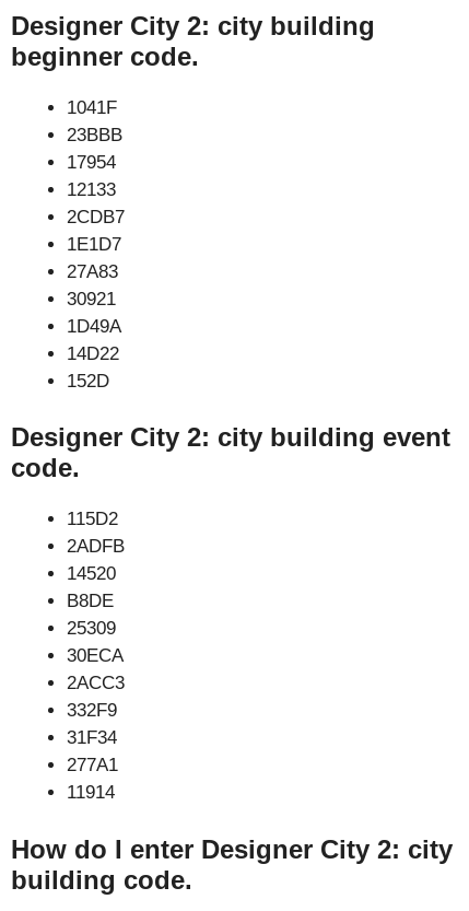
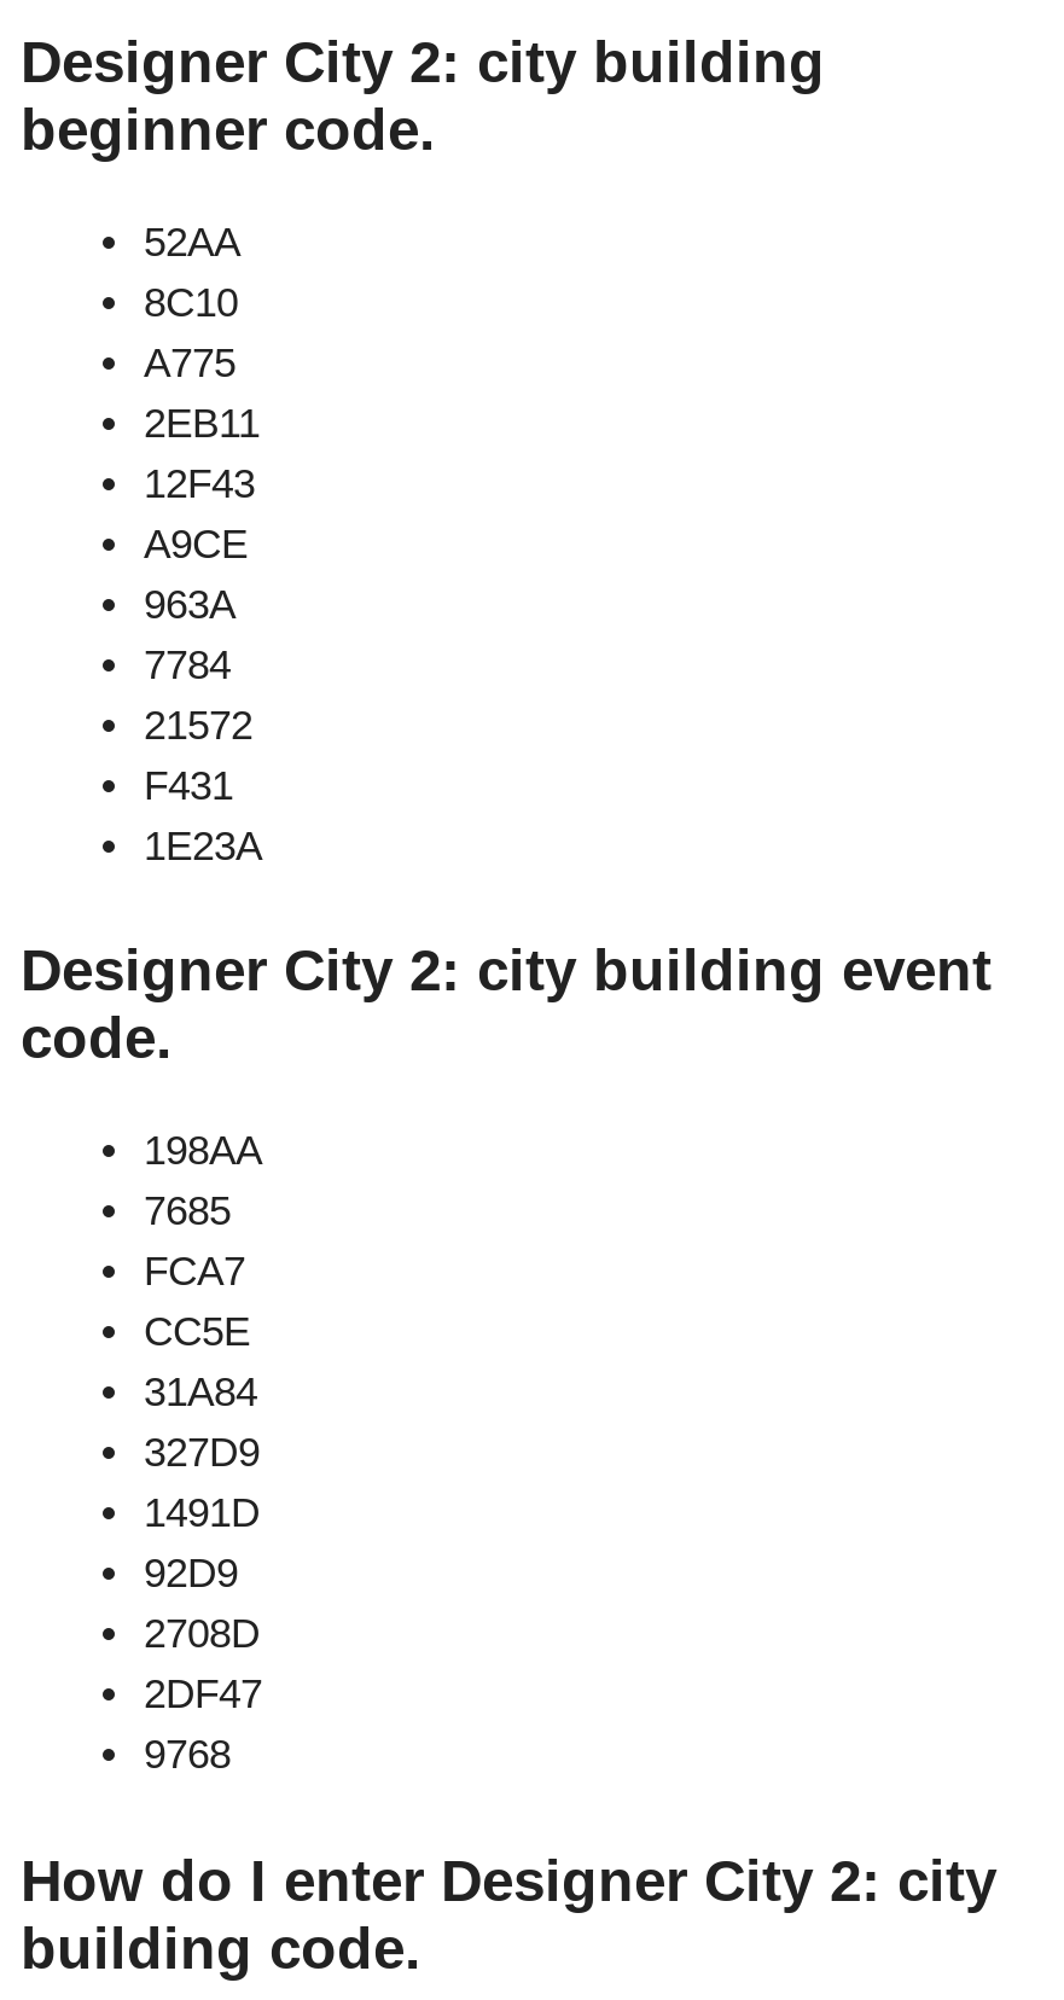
- 1041F
- 23BBB
- 17954
- 12133
- 2CDB7
- 1E1D7
- 27A83
- 30921
- 1D49A
- 14D22
- 152D
+ 52AA
+ 8C10
+ A775
+ 2EB11
+ 12F43
+ A9CE
+ 963A
+ 7784
+ 21572
+ F431
+ 1E23A

- 115D2
- 2ADFB
- 14520
- B8DE
- 25309
- 30ECA
- 2ACC3
- 332F9
- 31F34
- 277A1
- 11914
+ 198AA
+ 7685
+ FCA7
+ CC5E
+ 31A84
+ 327D9
+ 1491D
+ 92D9
+ 2708D
+ 2DF47
+ 9768
